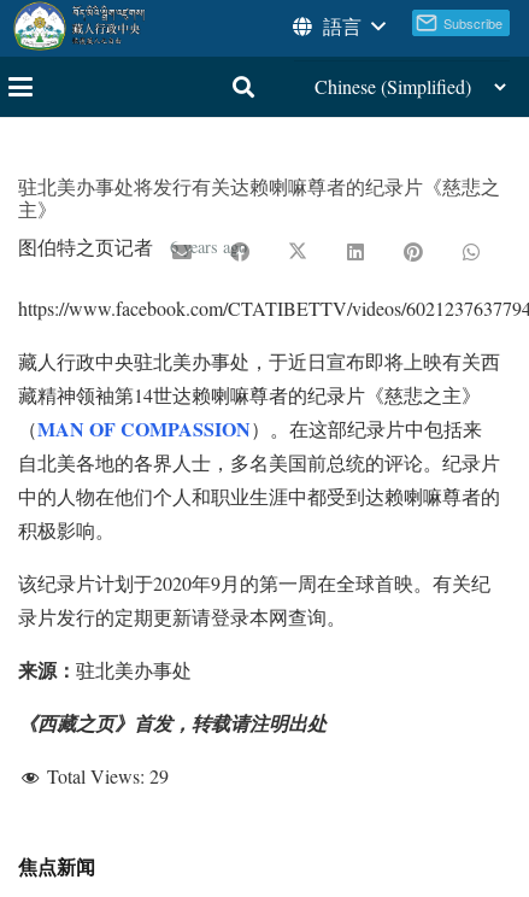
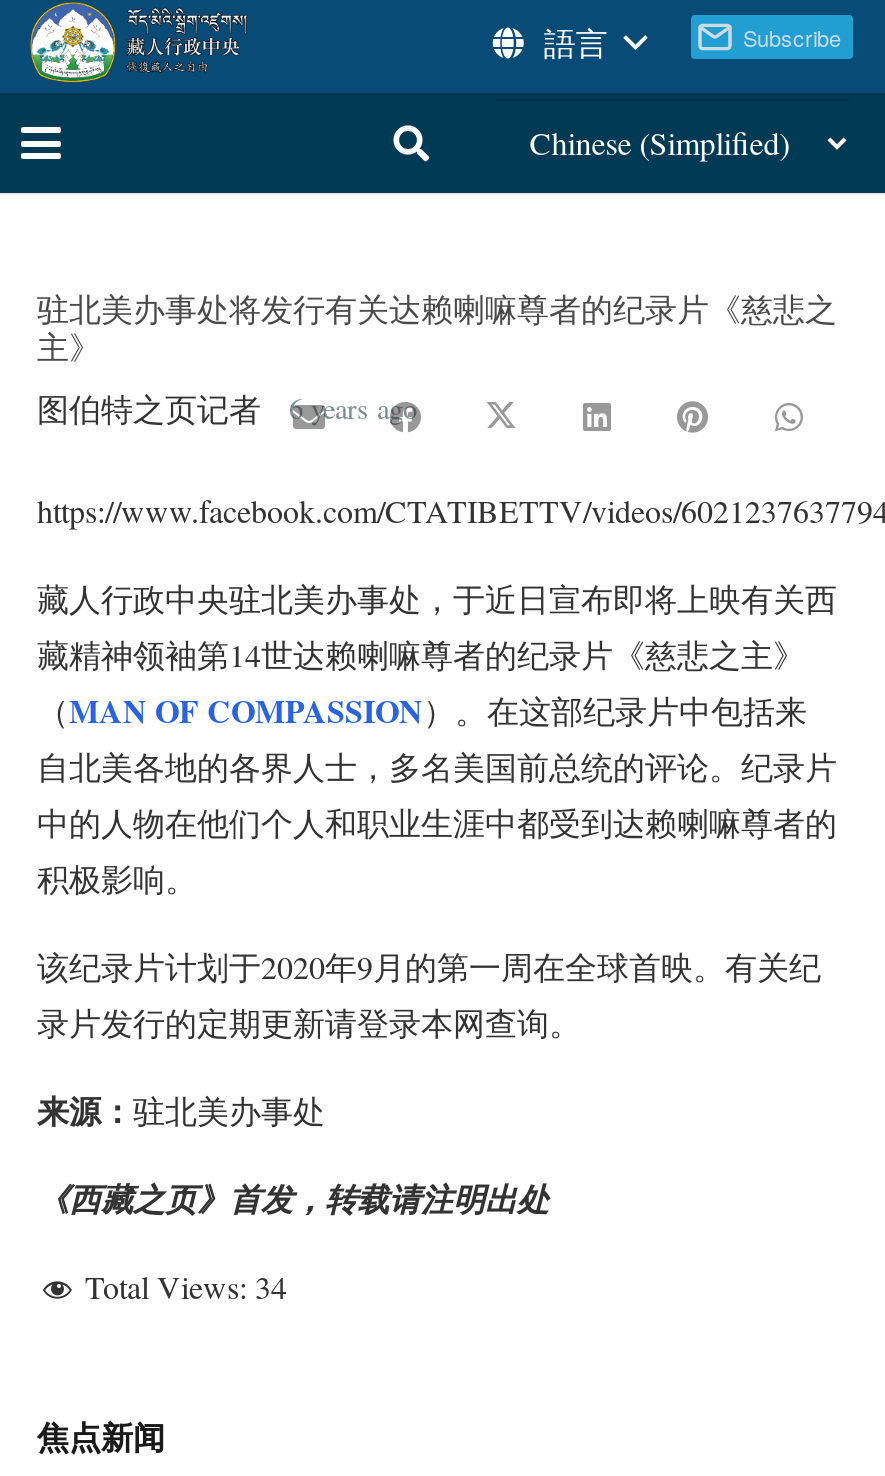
- Total Views: 29
+ Total Views: 34
